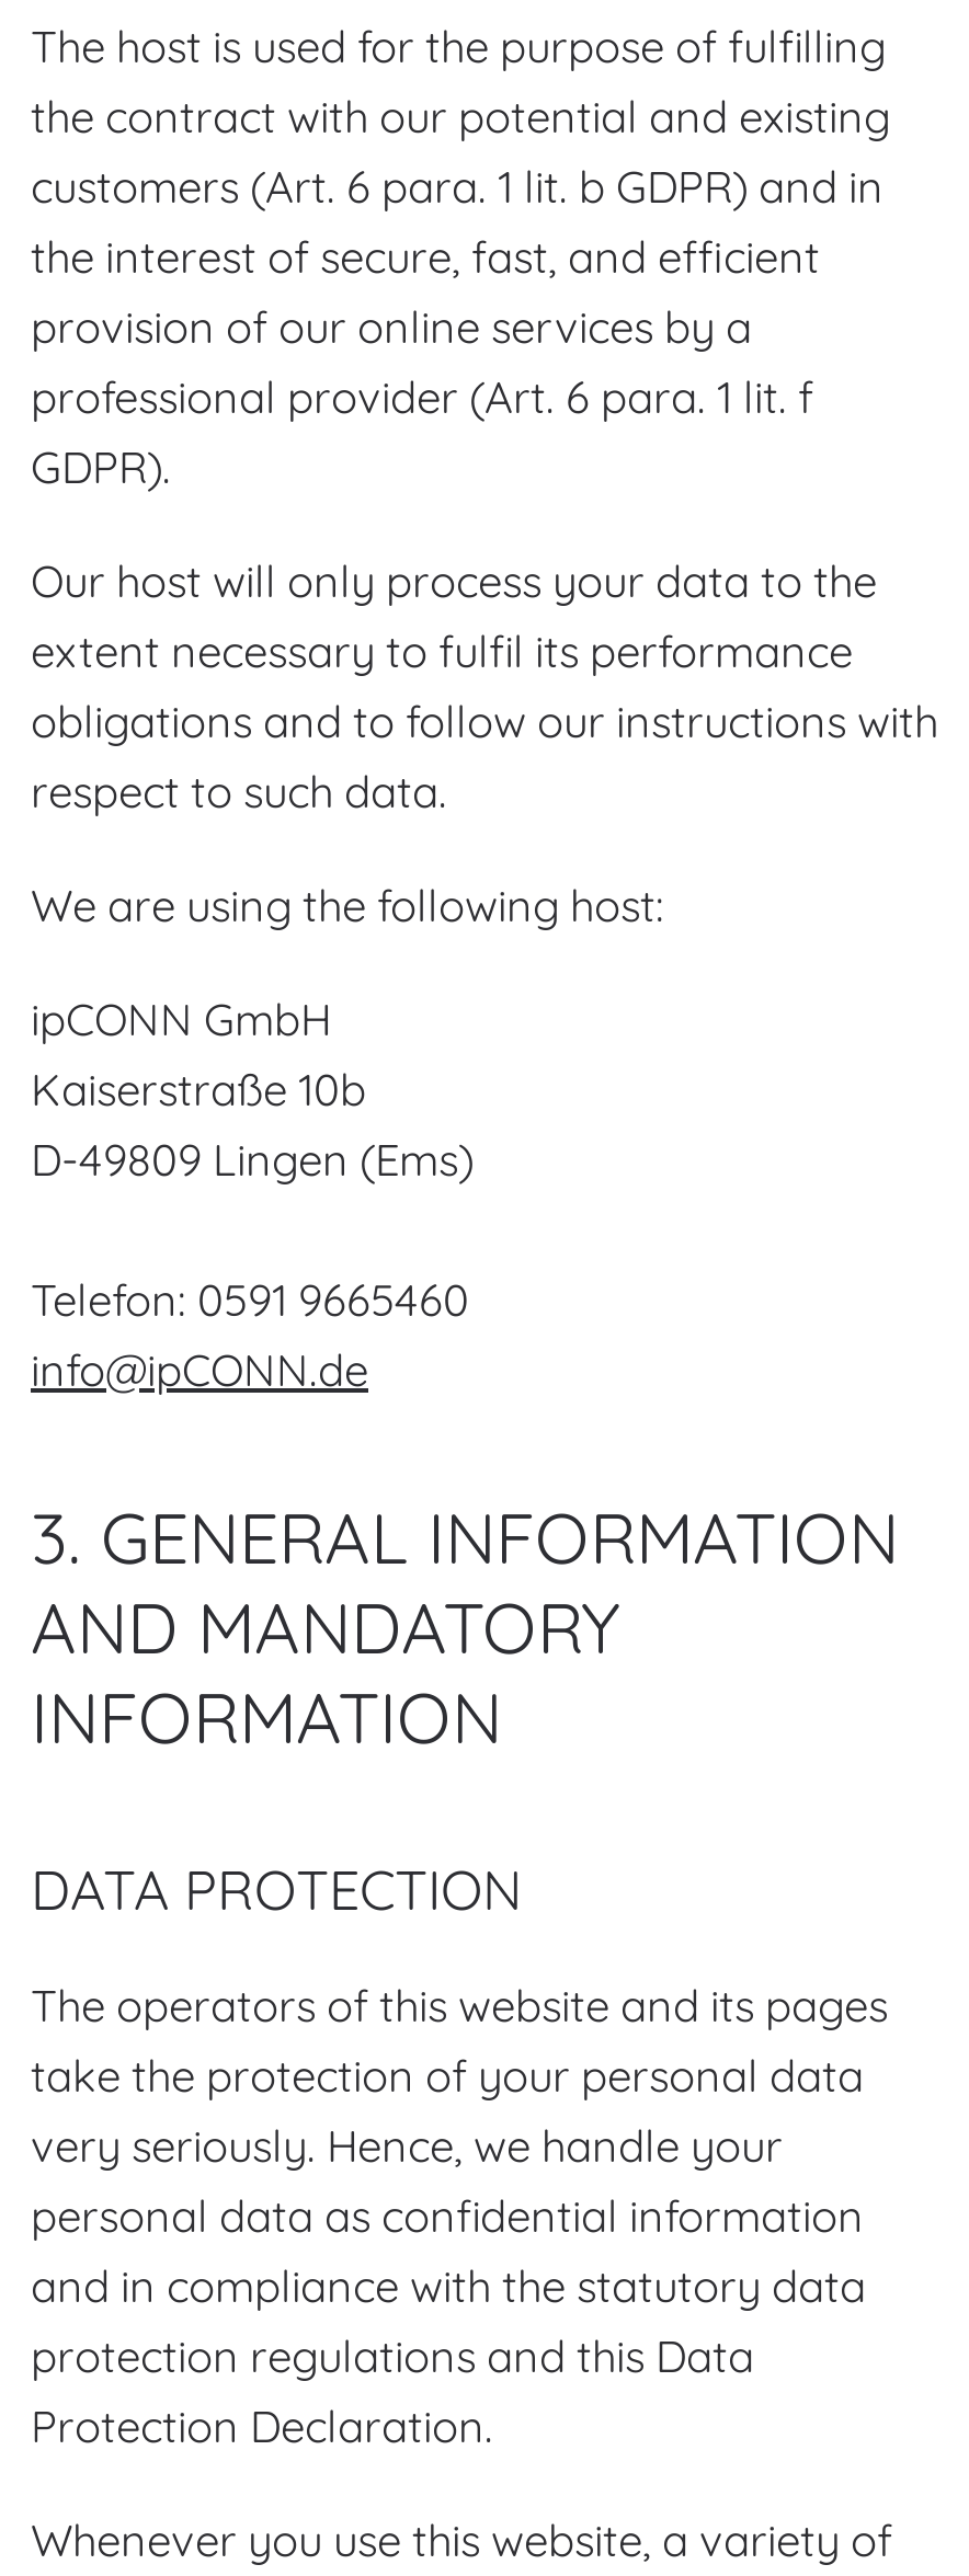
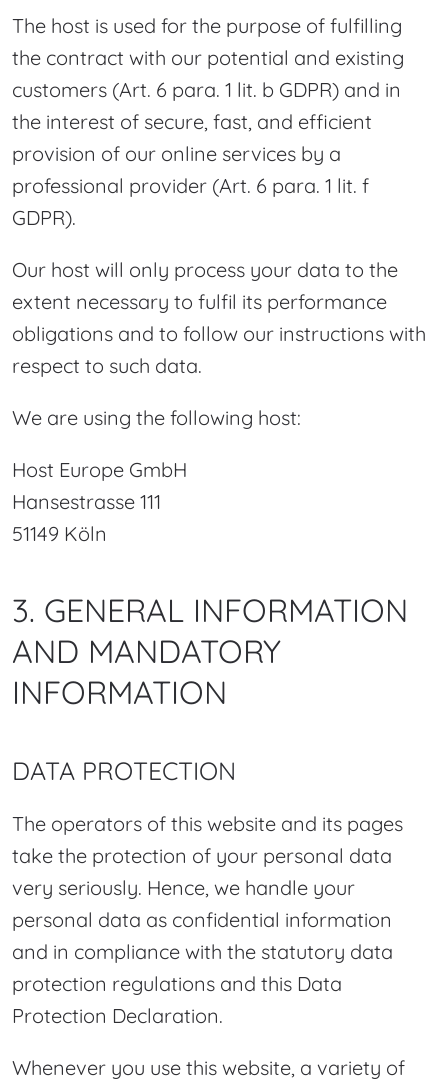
- ipCONN GmbH
- Kaiserstraße 10b
- D-49809 Lingen (Ems)
- Telefon: 0591 9665460
- info@ipCONN.de
+ Host Europe GmbH
+ Hansestrasse 111
+ 51149 Köln
